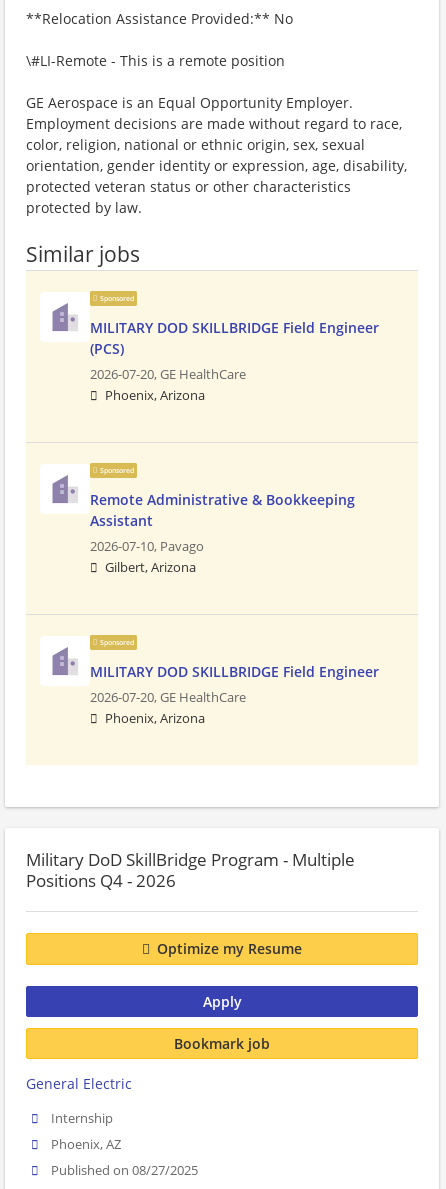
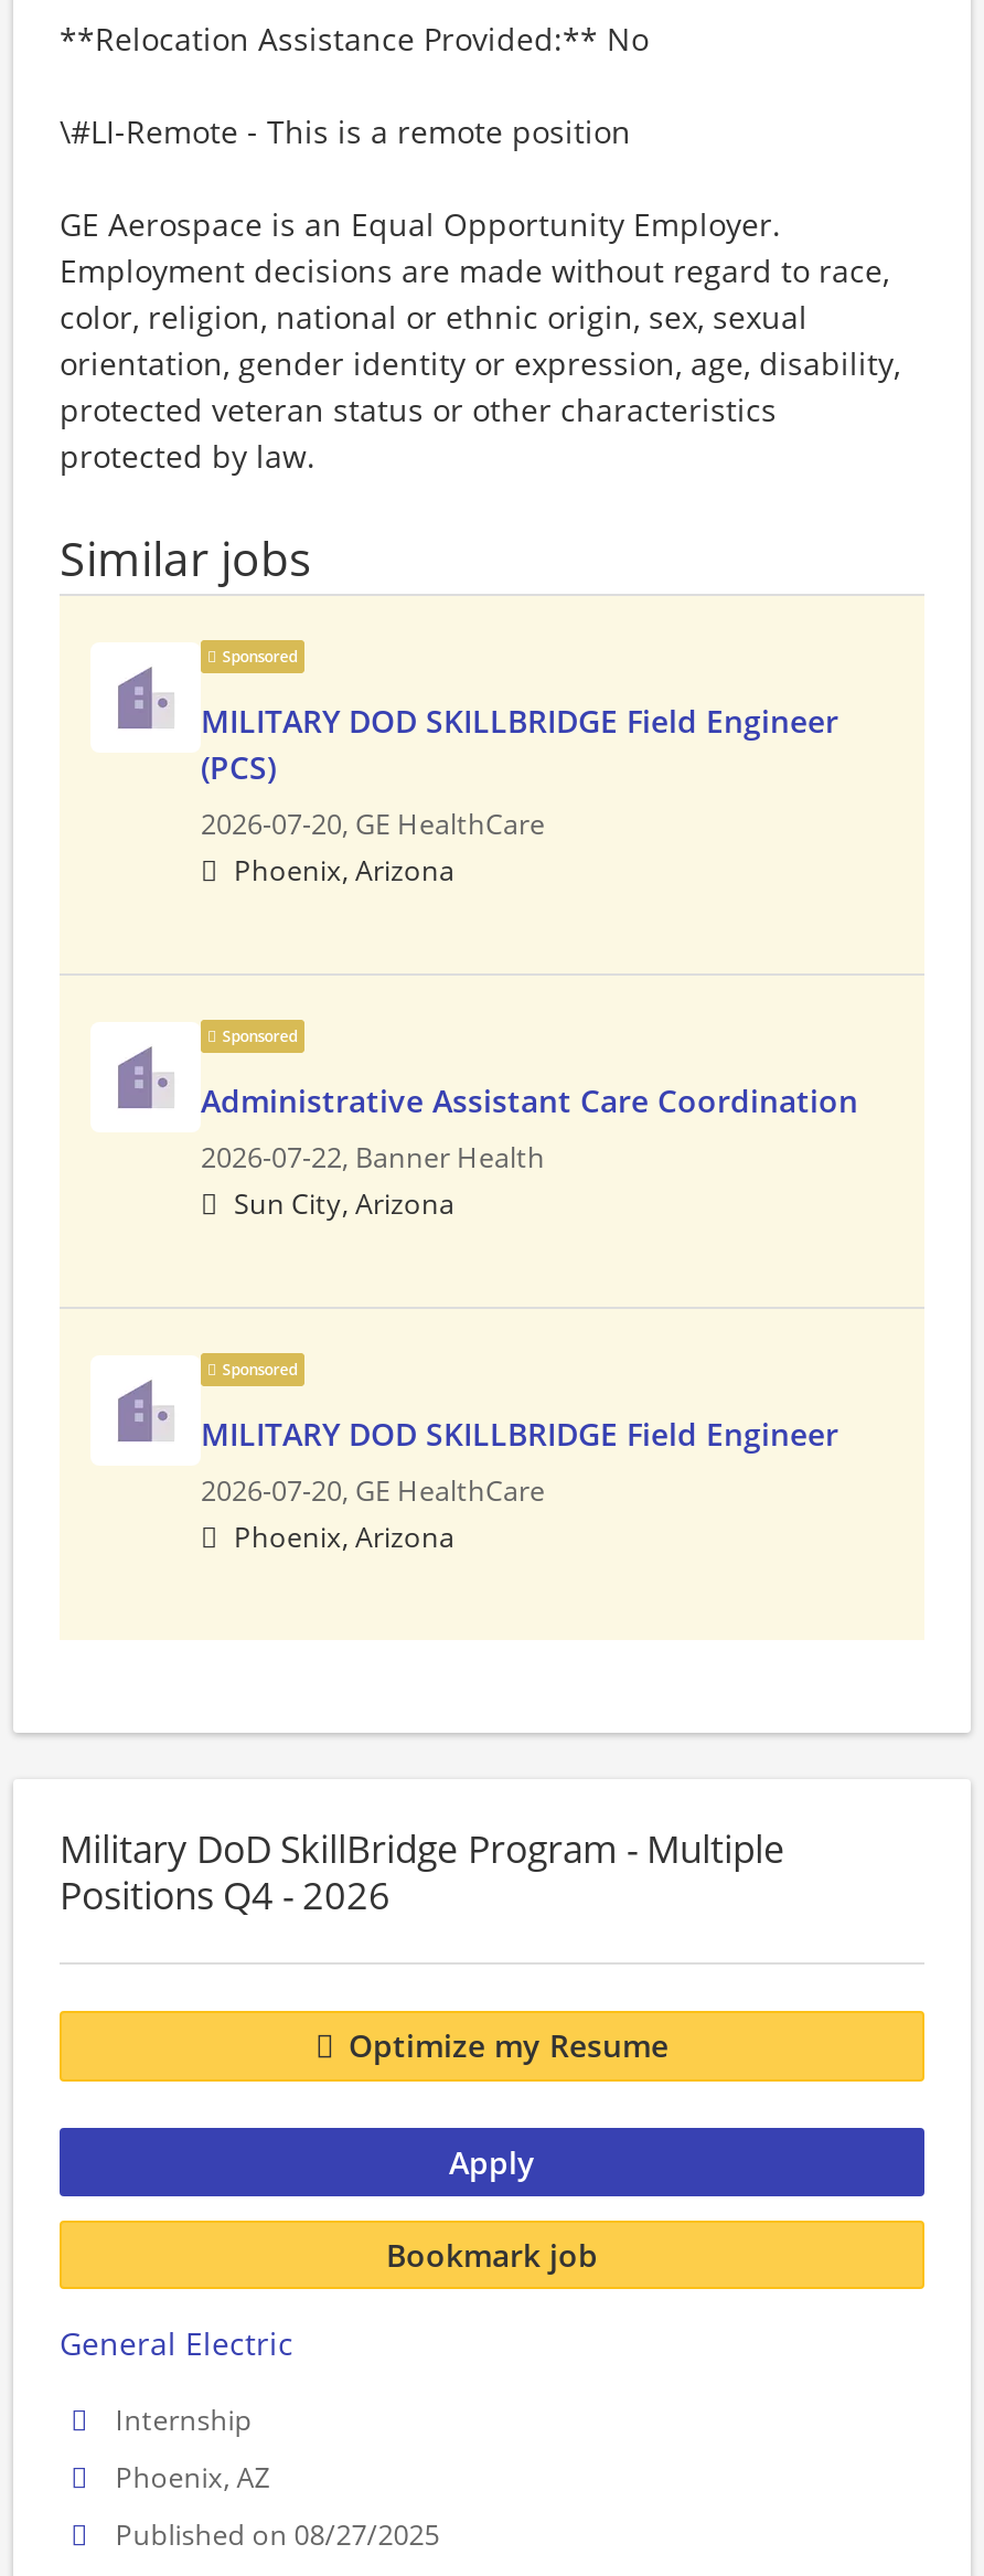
- Remote Administrative & Bookkeeping
- Assistant
- 2026-07-10, Pavago
- Gilbert, Arizona
+ Administrative Assistant Care Coordination
+ 2026-07-22, Banner Health
+ Sun City, Arizona
